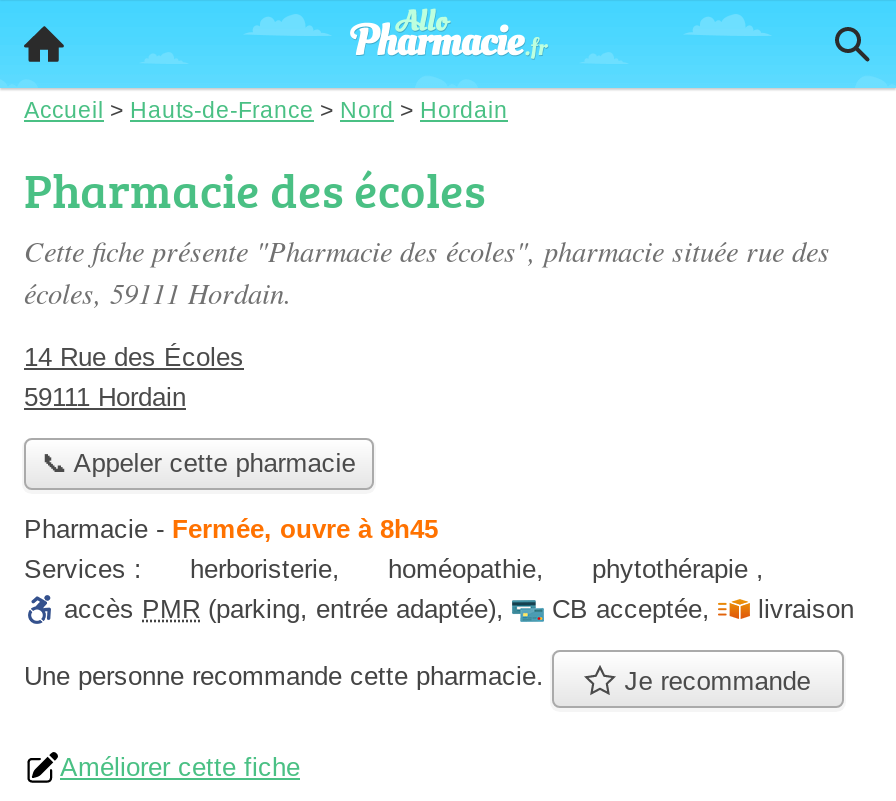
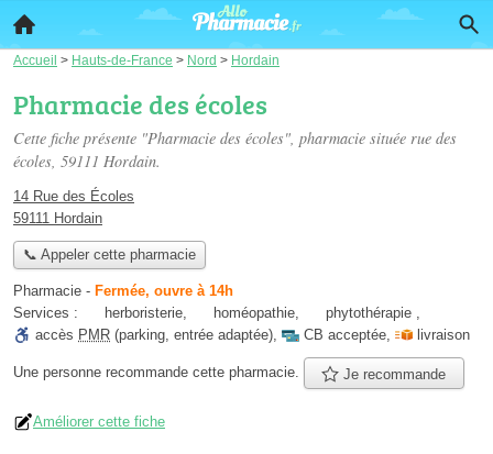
- Pharmacie - Fermée, ouvre à 8h45
+ Pharmacie - Fermée, ouvre à 14h
